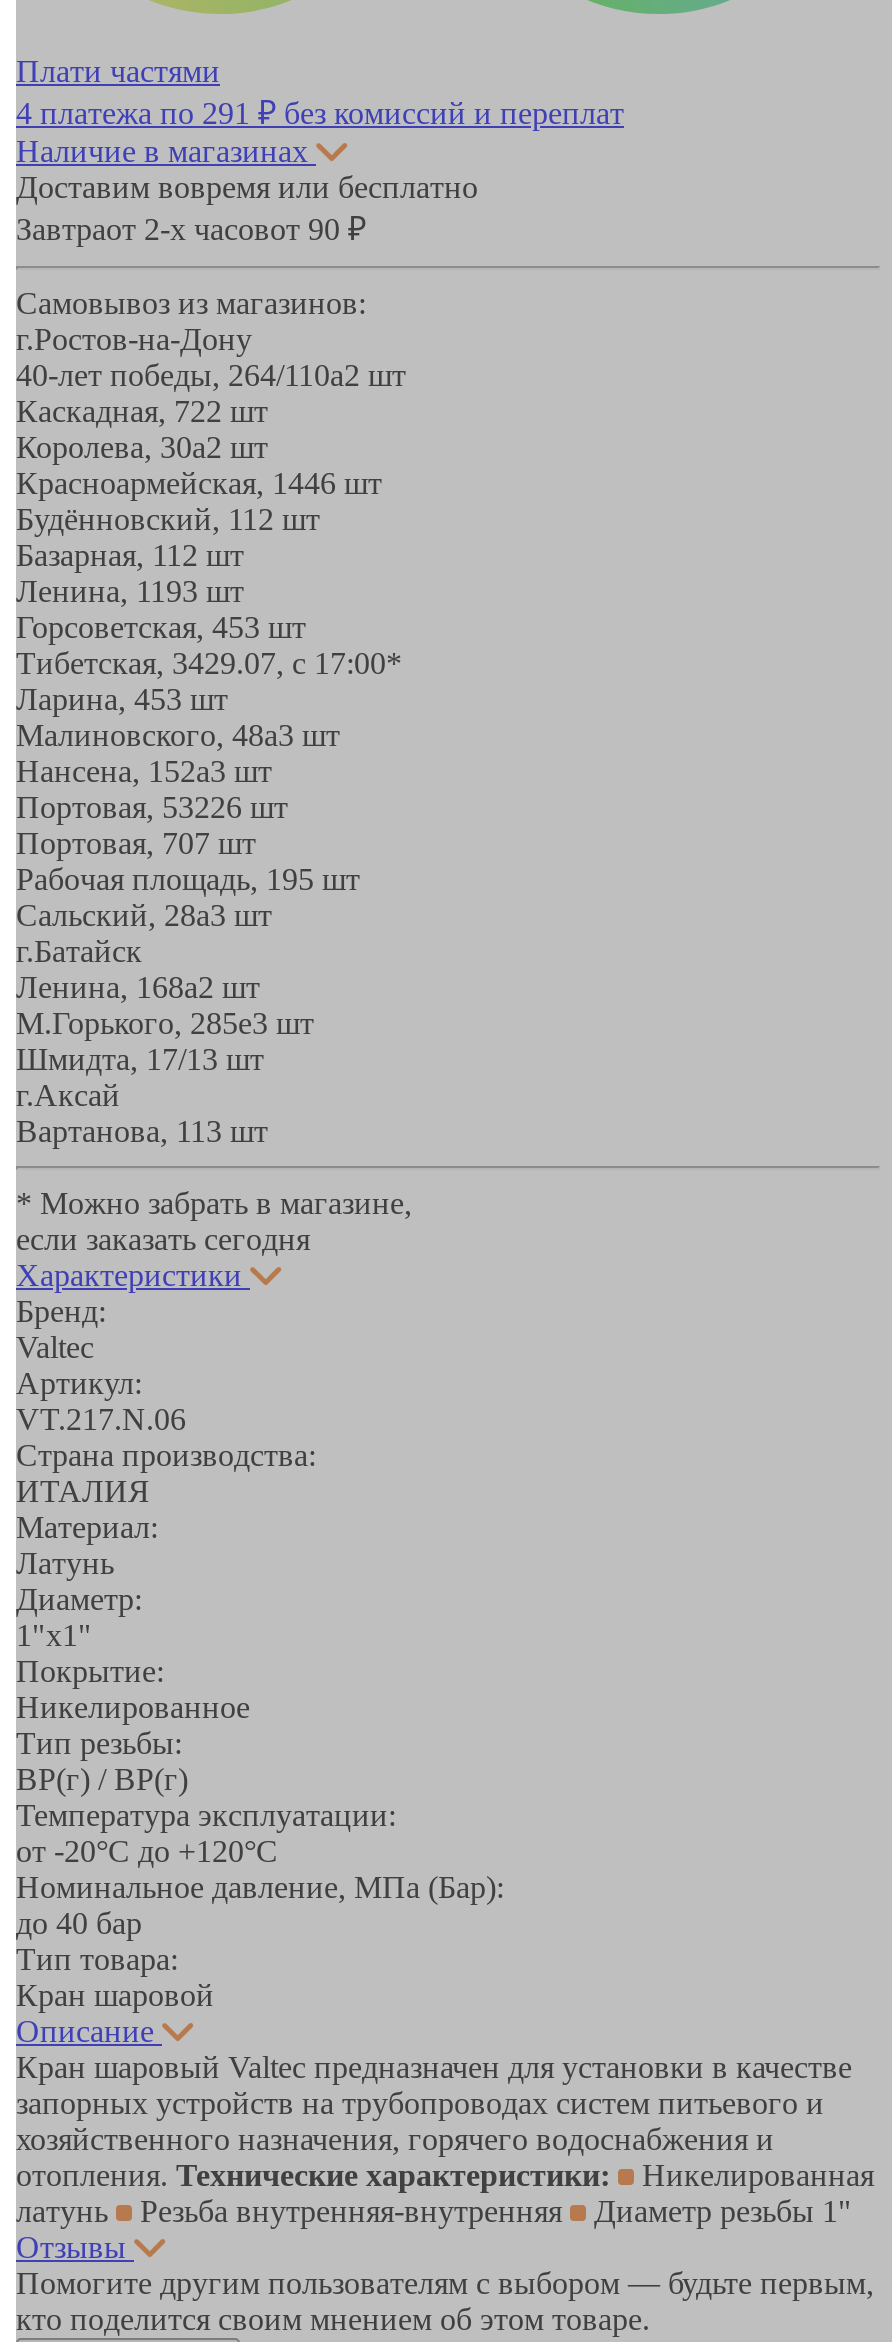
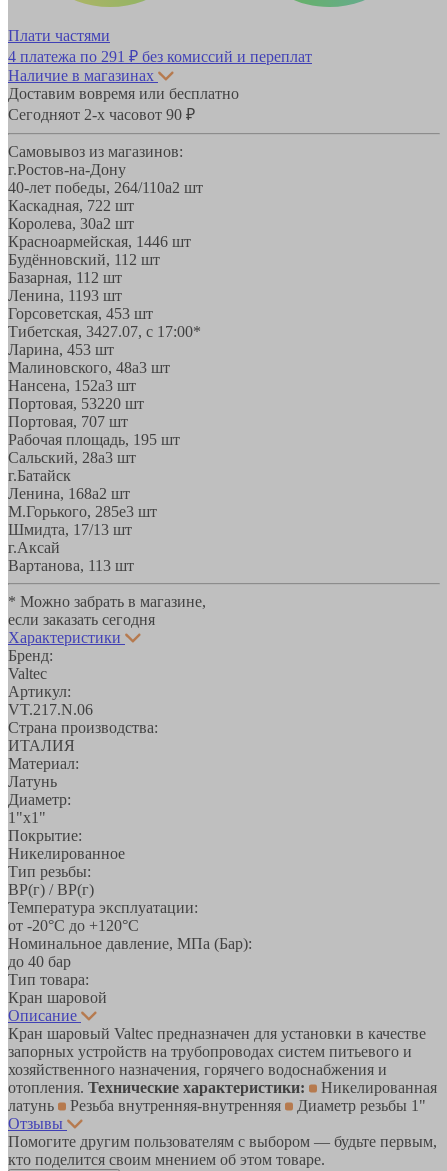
- Завтраот 2-х часовот 90 ₽
+ Сегодняот 2-х часовот 90 ₽

- Тибетская, 3429.07, с 17:00*
+ Тибетская, 3427.07, с 17:00*

- Портовая, 53226 шт
+ Портовая, 53220 шт
